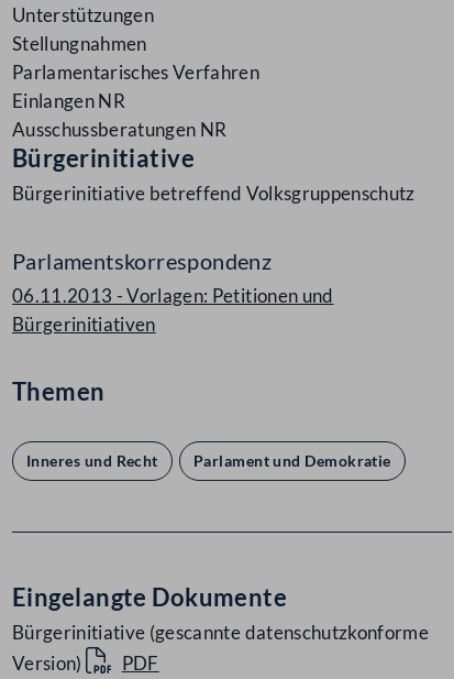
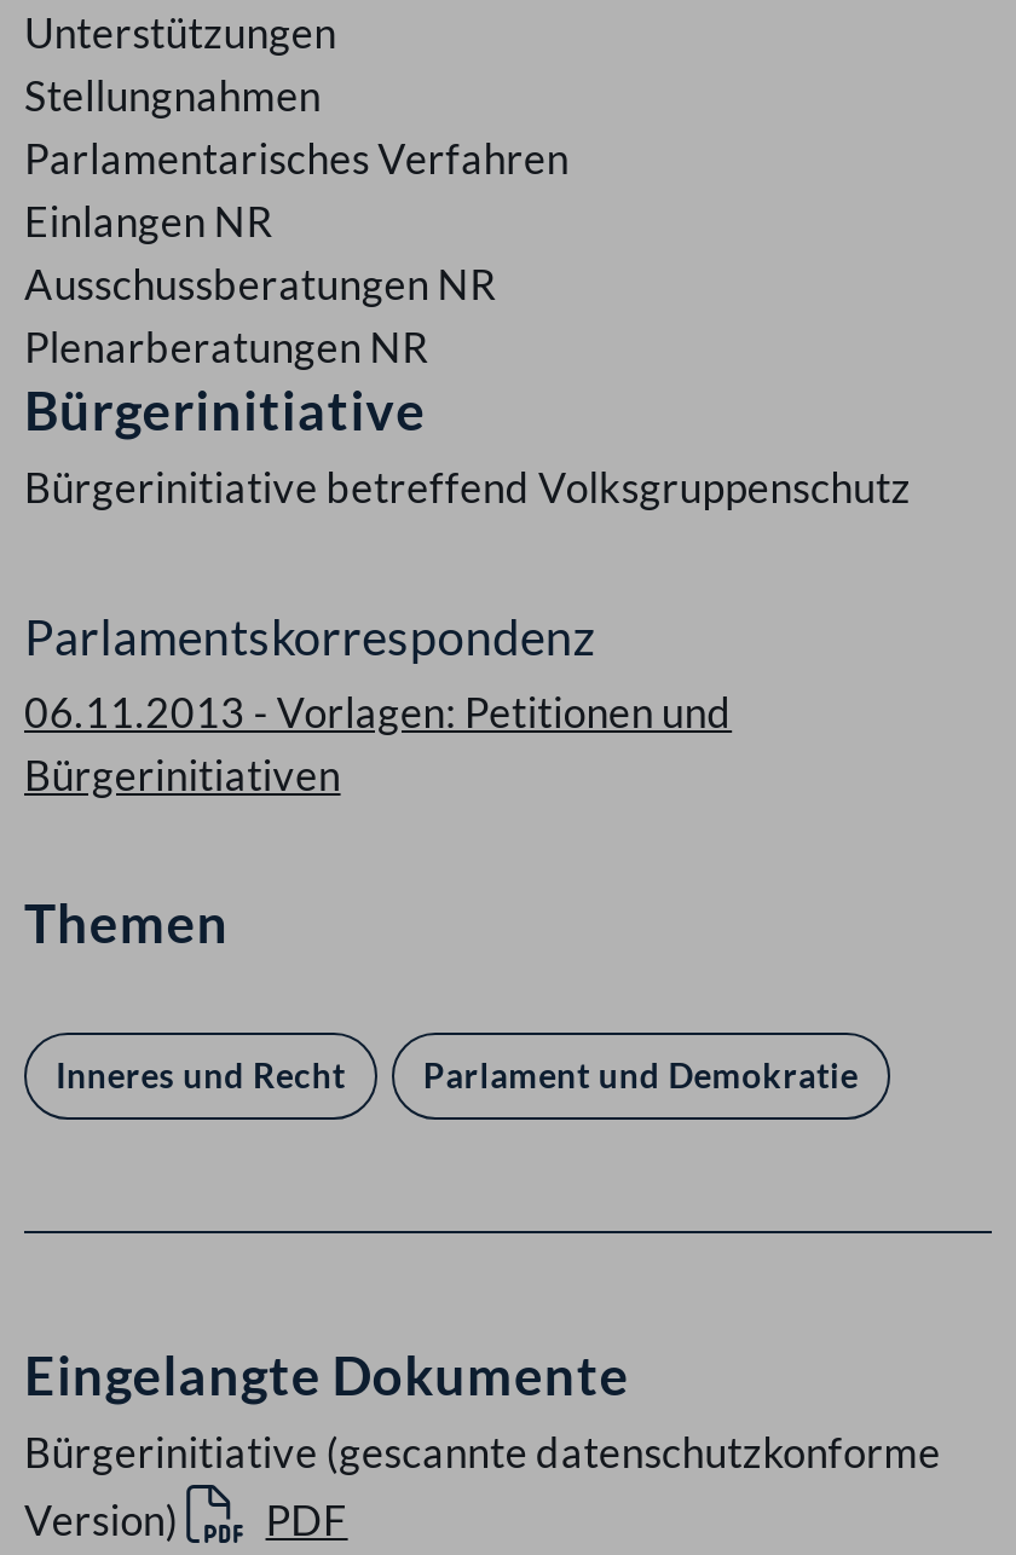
+ Plenarberatungen NR
